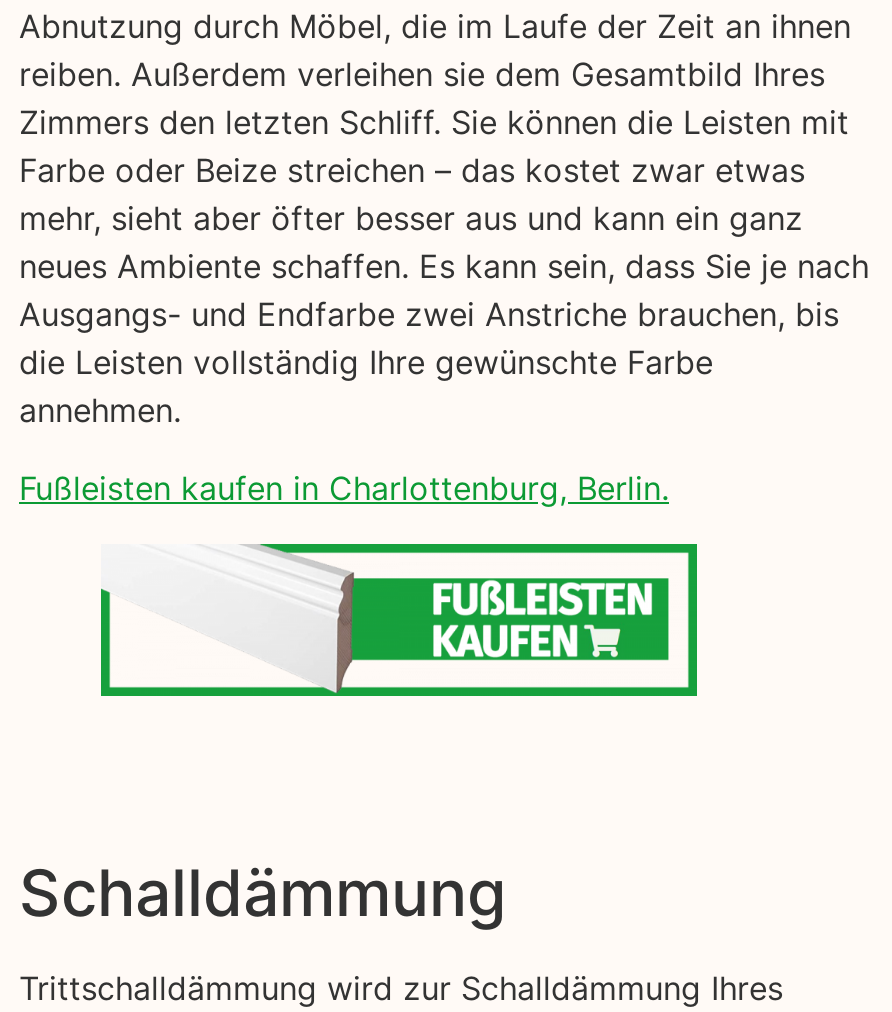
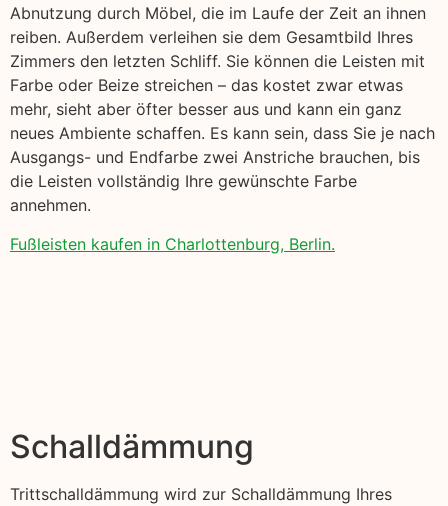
- [image]
